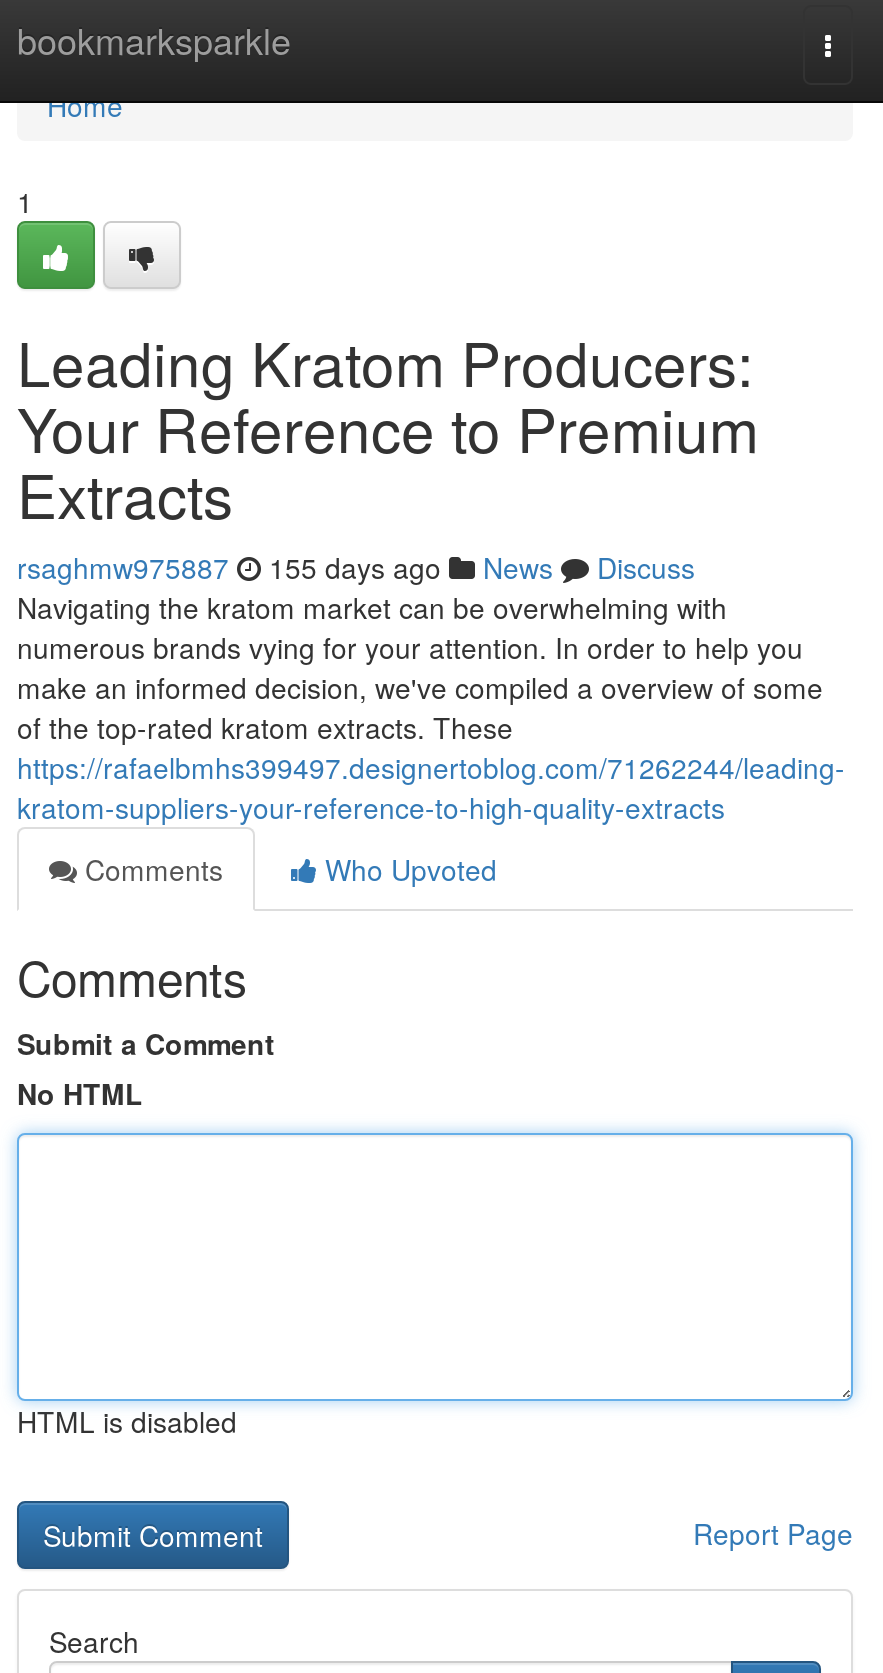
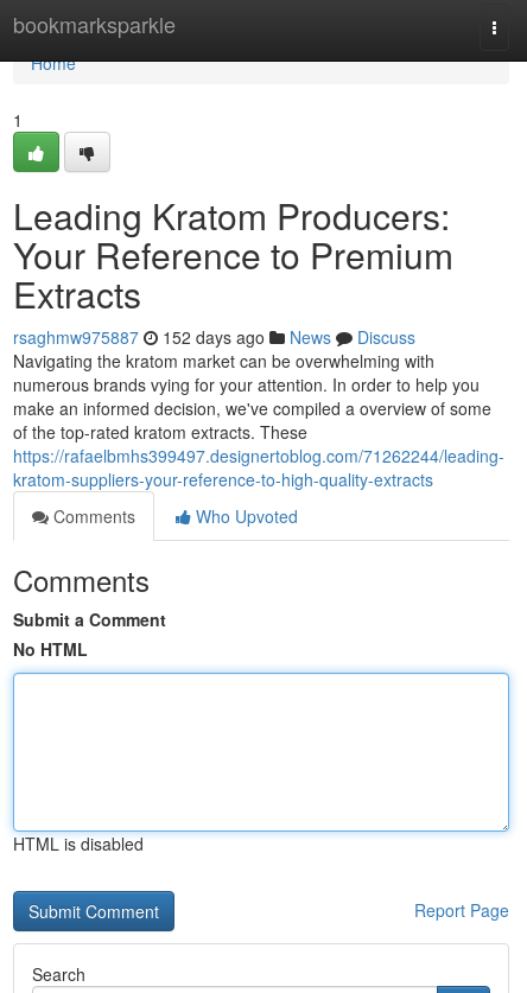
- rsaghmw975887 155 days ago News Discuss
+ rsaghmw975887 152 days ago News Discuss
